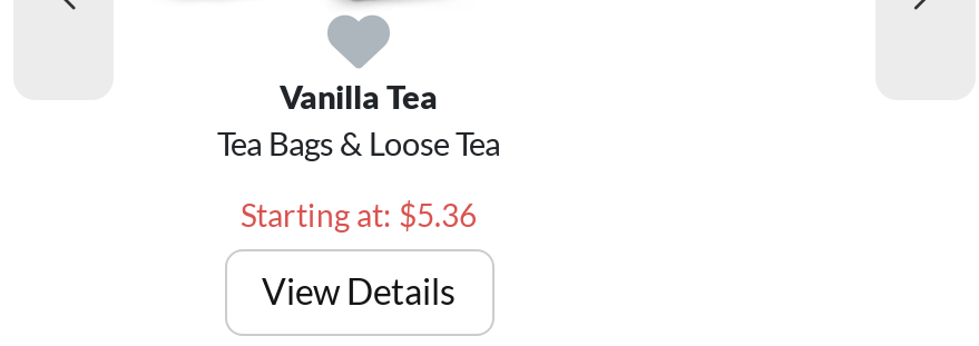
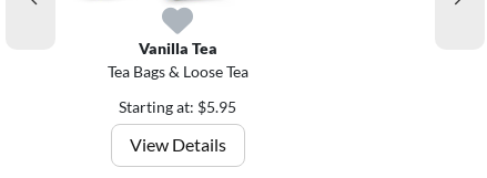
- Starting at: $5.36
+ Starting at: $5.95
